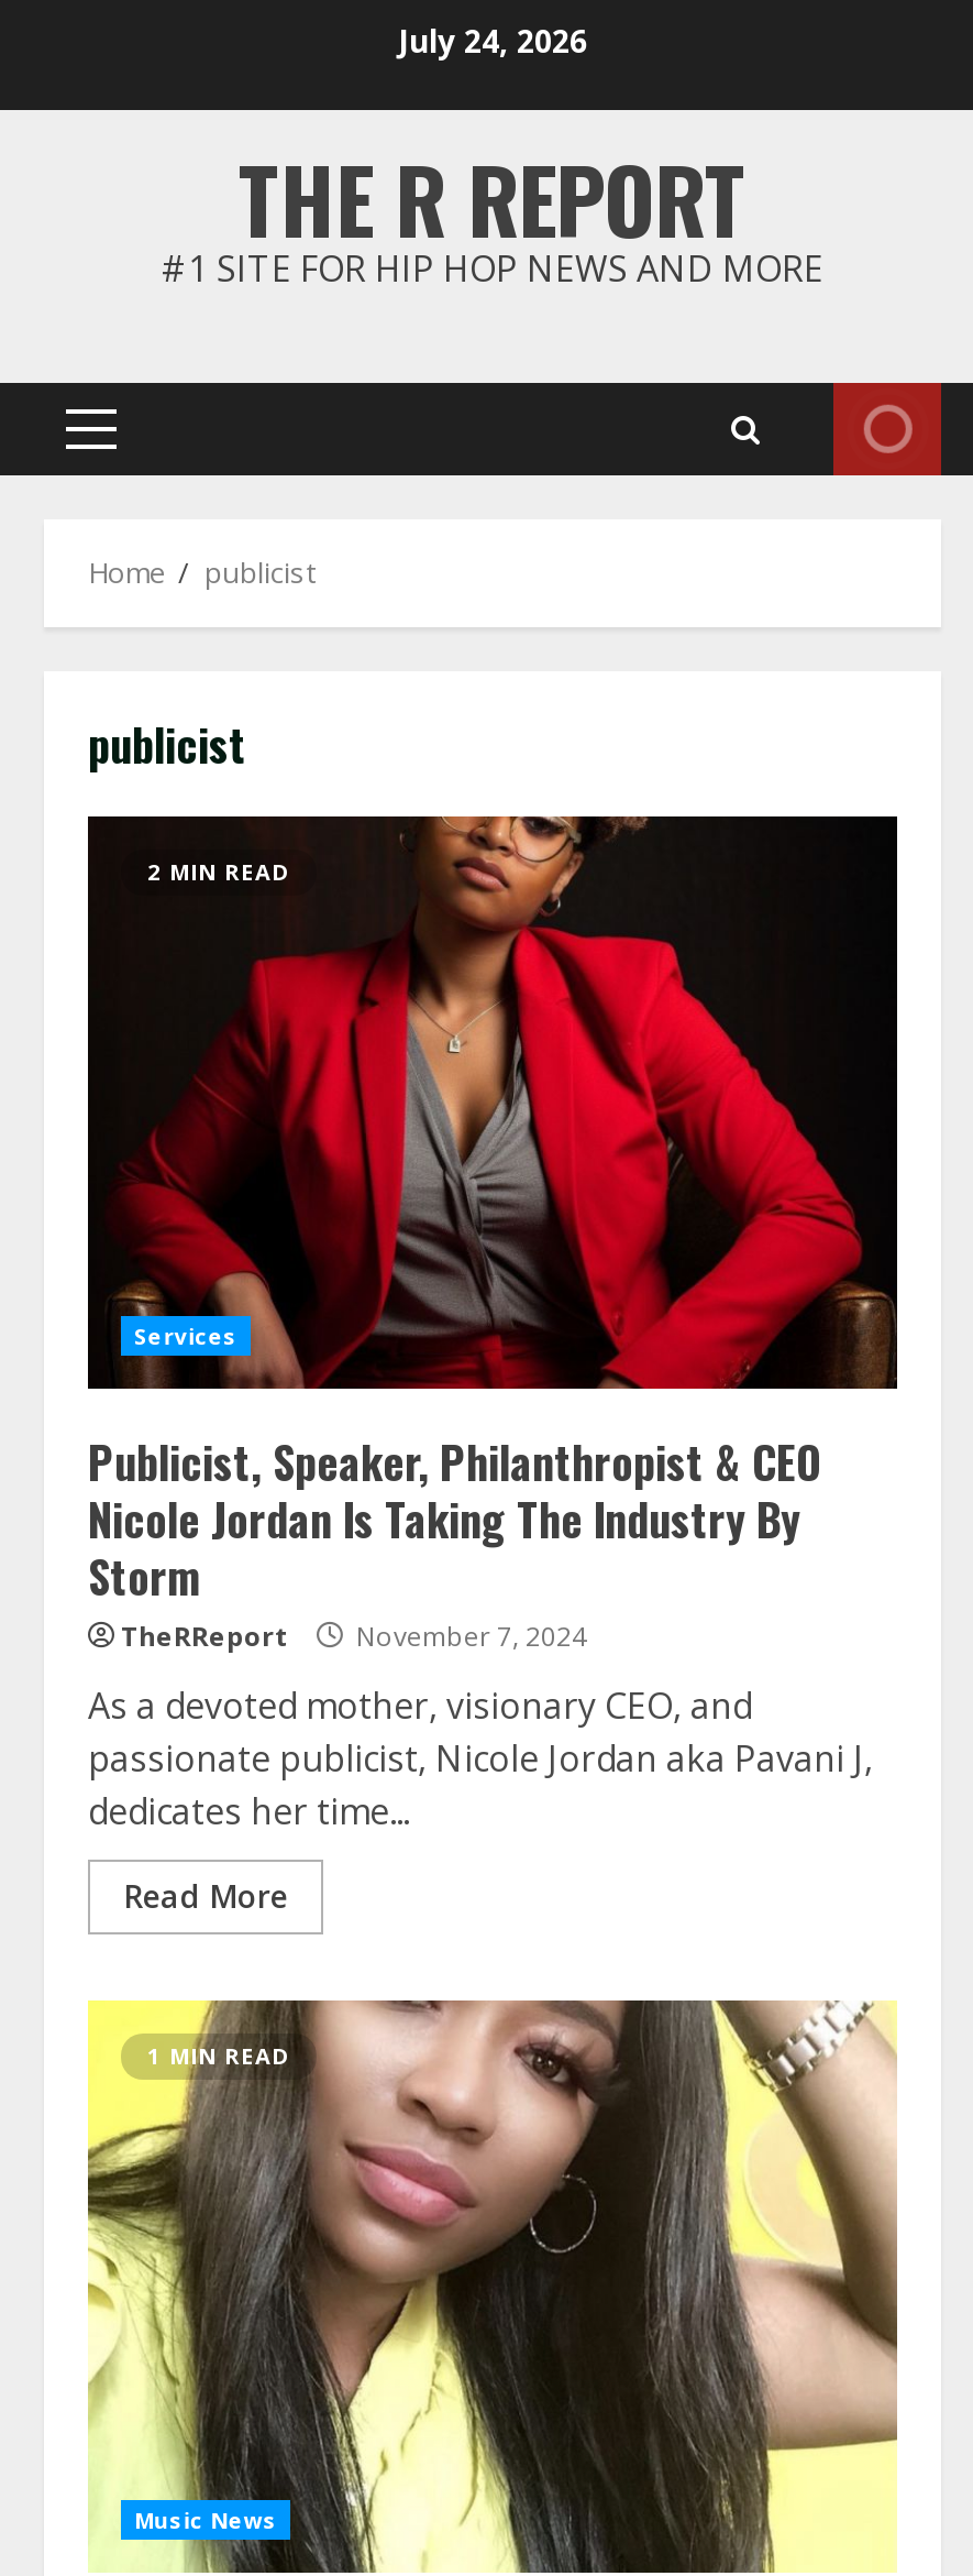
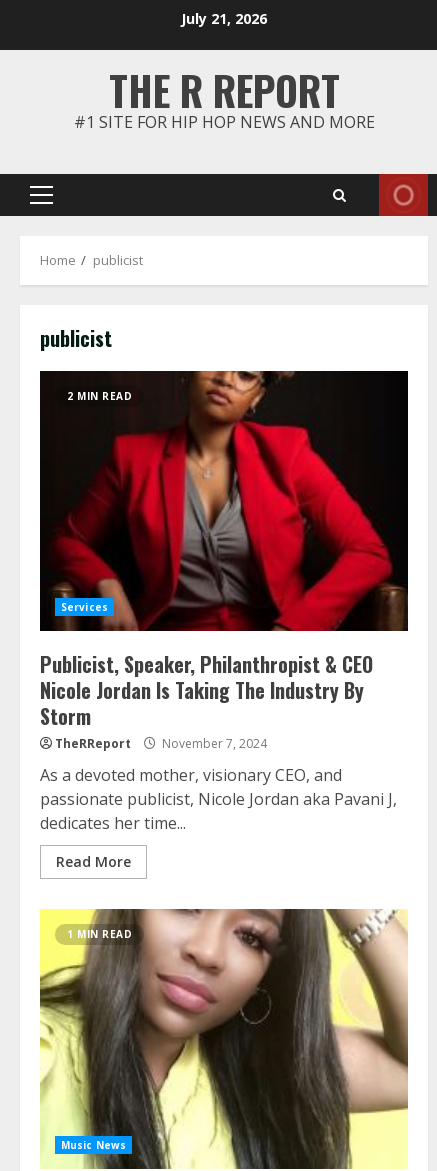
- July 24, 2026
+ July 21, 2026
